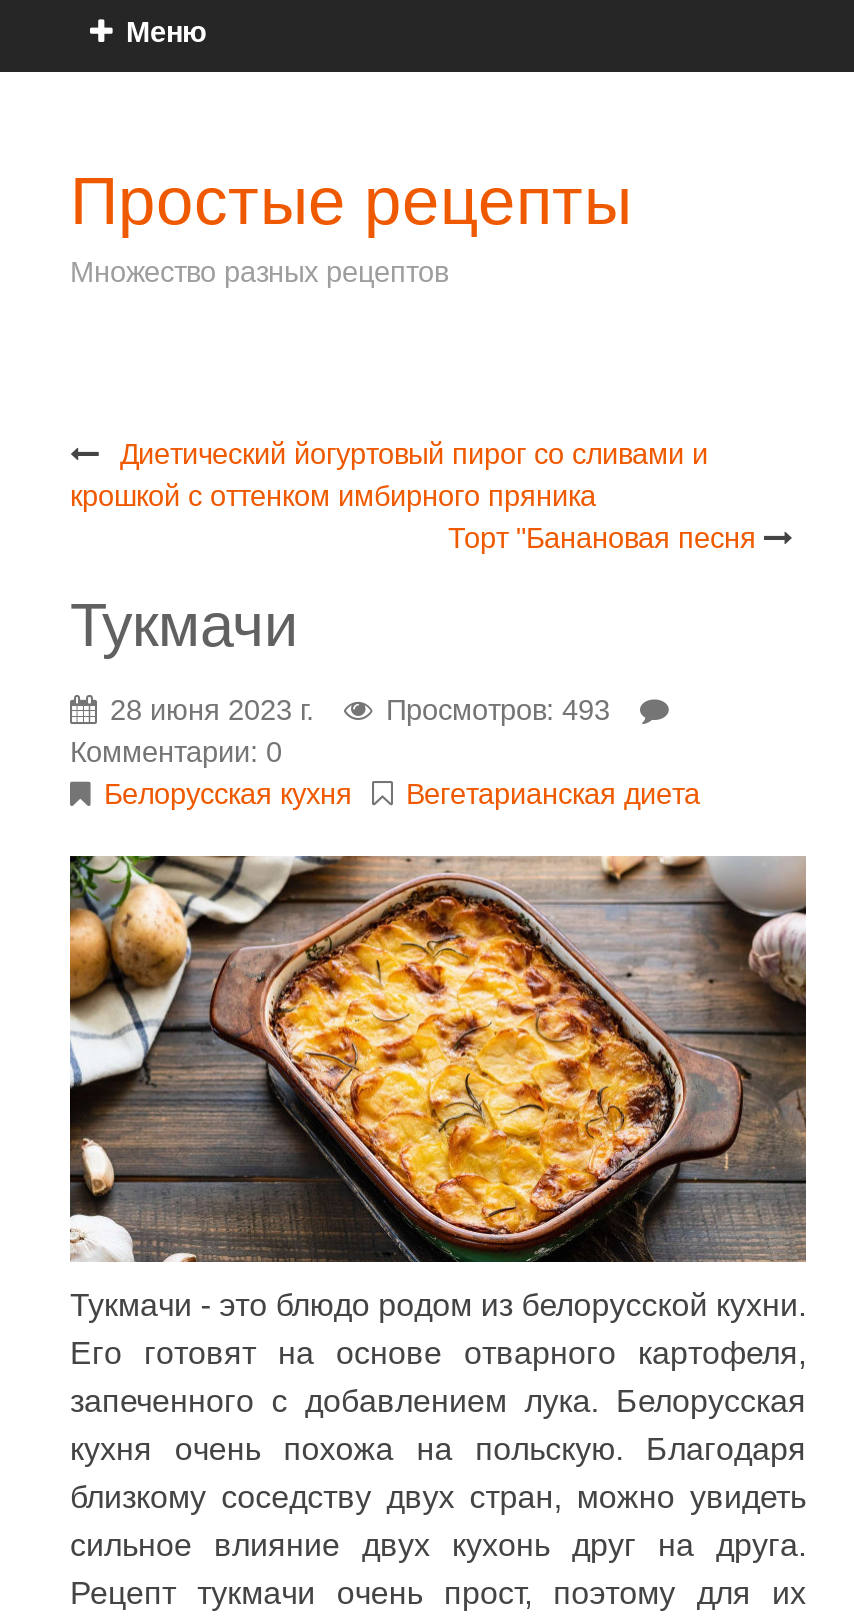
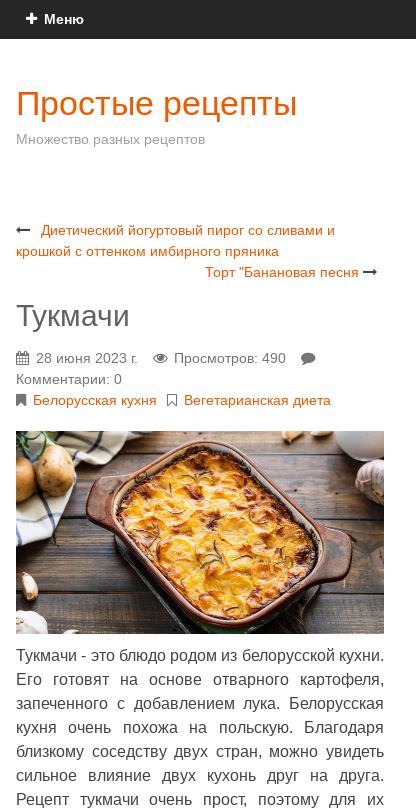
- Просмотров: 493
+ Просмотров: 490
